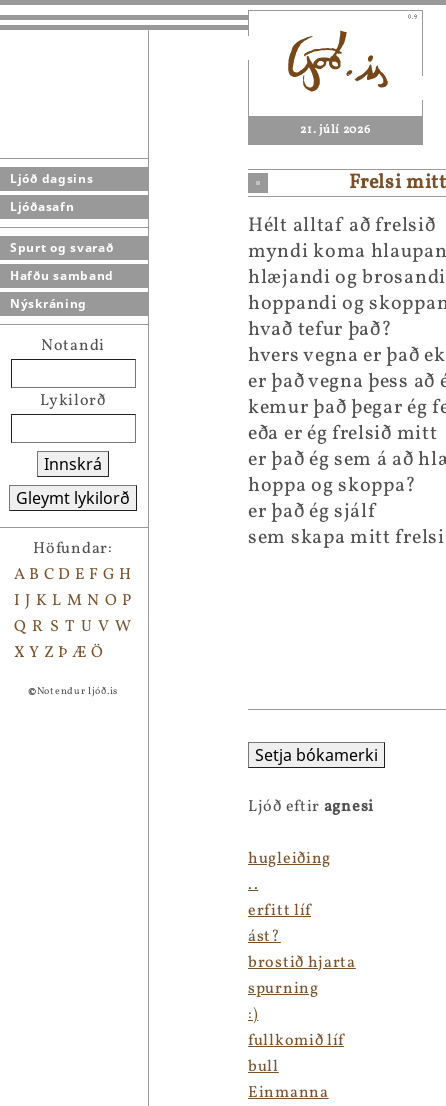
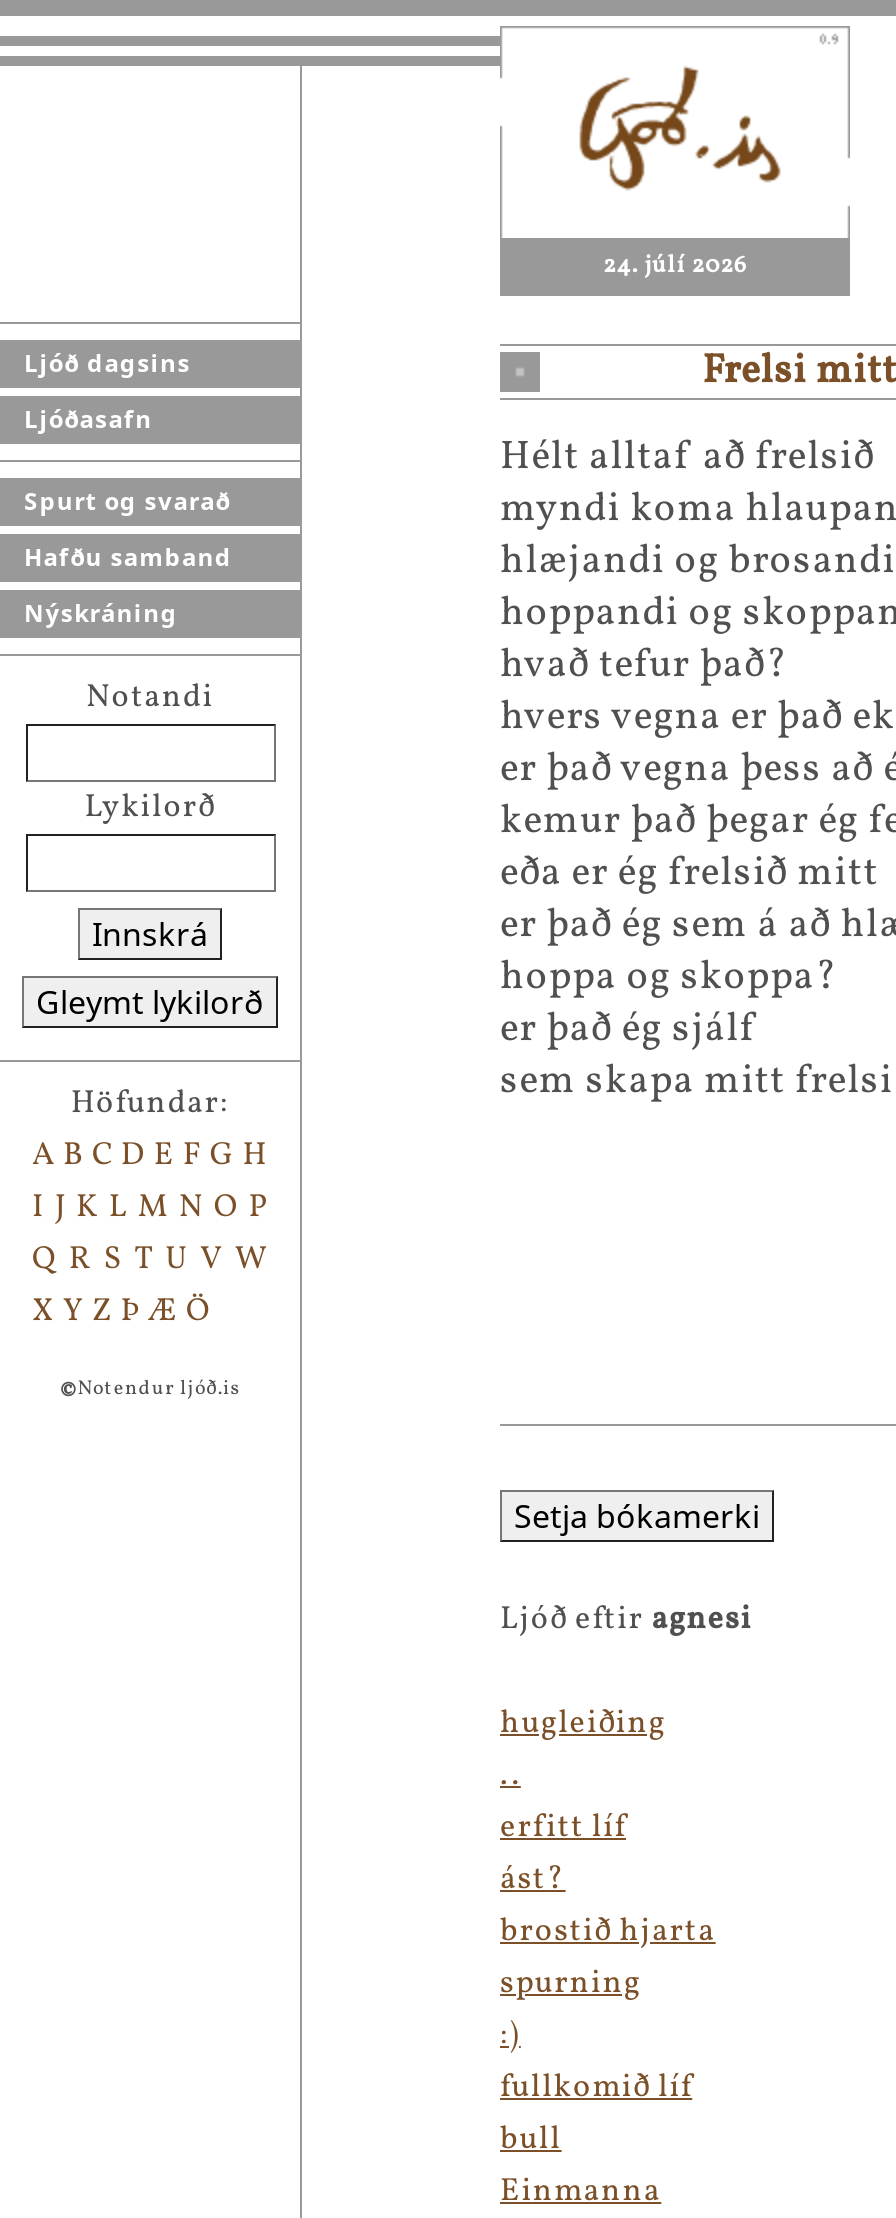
- 21. júlí 2026
+ 24. júlí 2026
